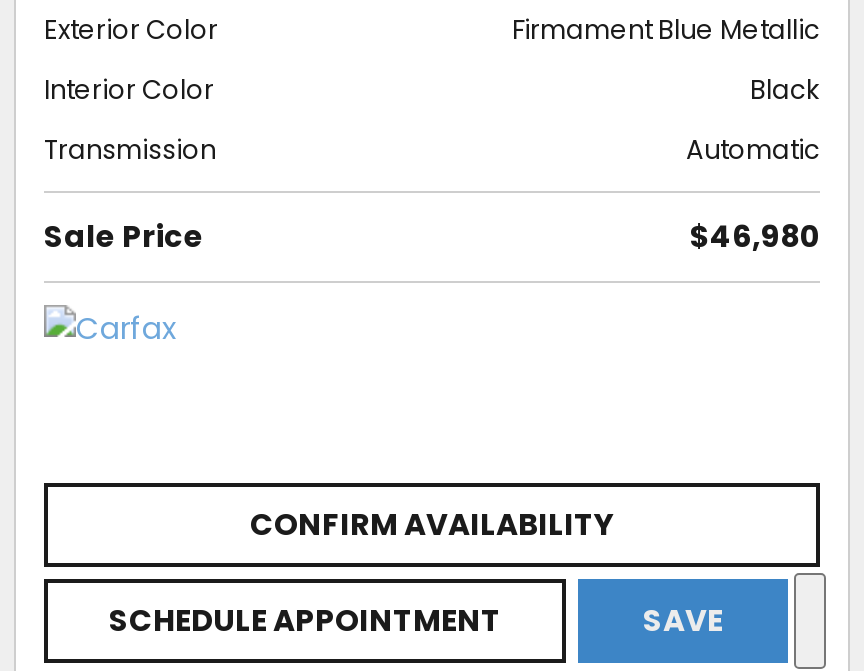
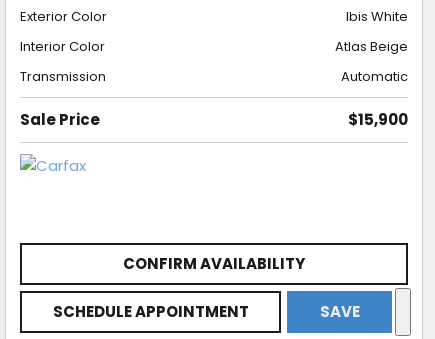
- Firmament Blue Metallic
+ Ibis White

- Black
+ Atlas Beige

- $46,980
+ $15,900
